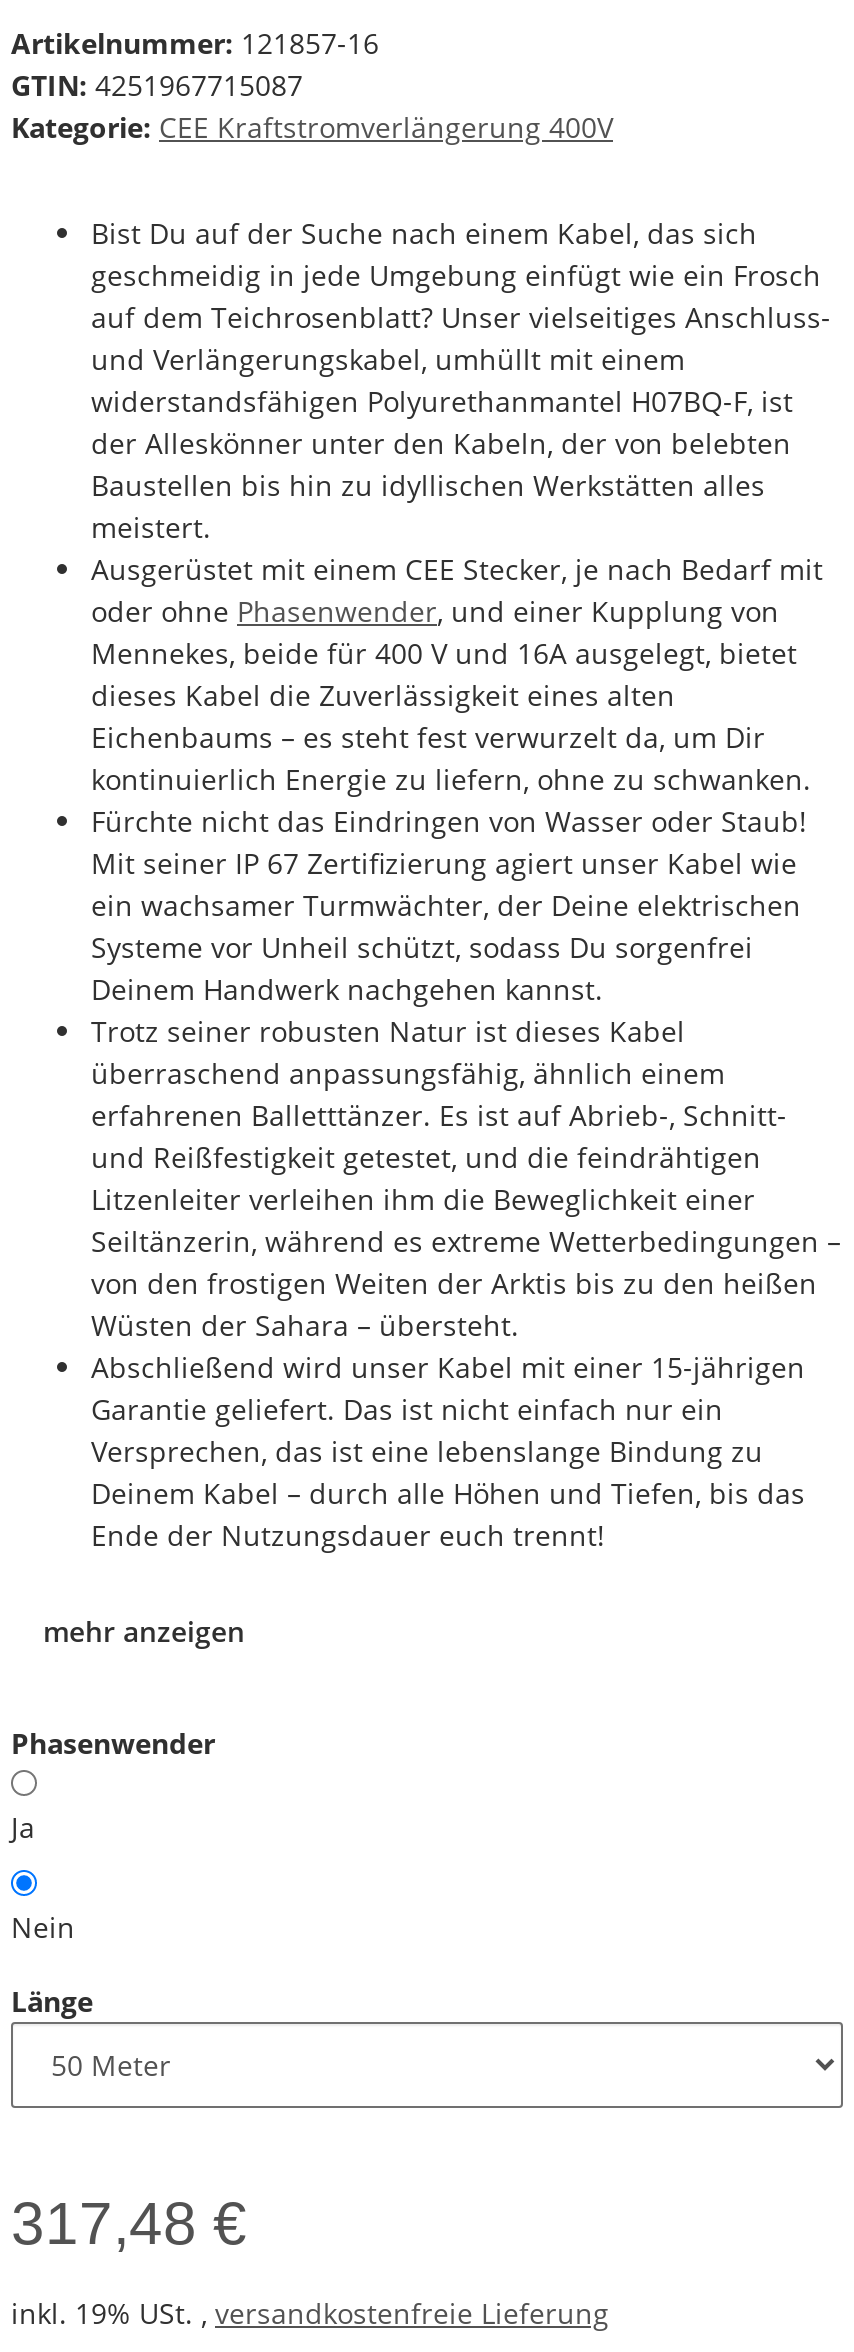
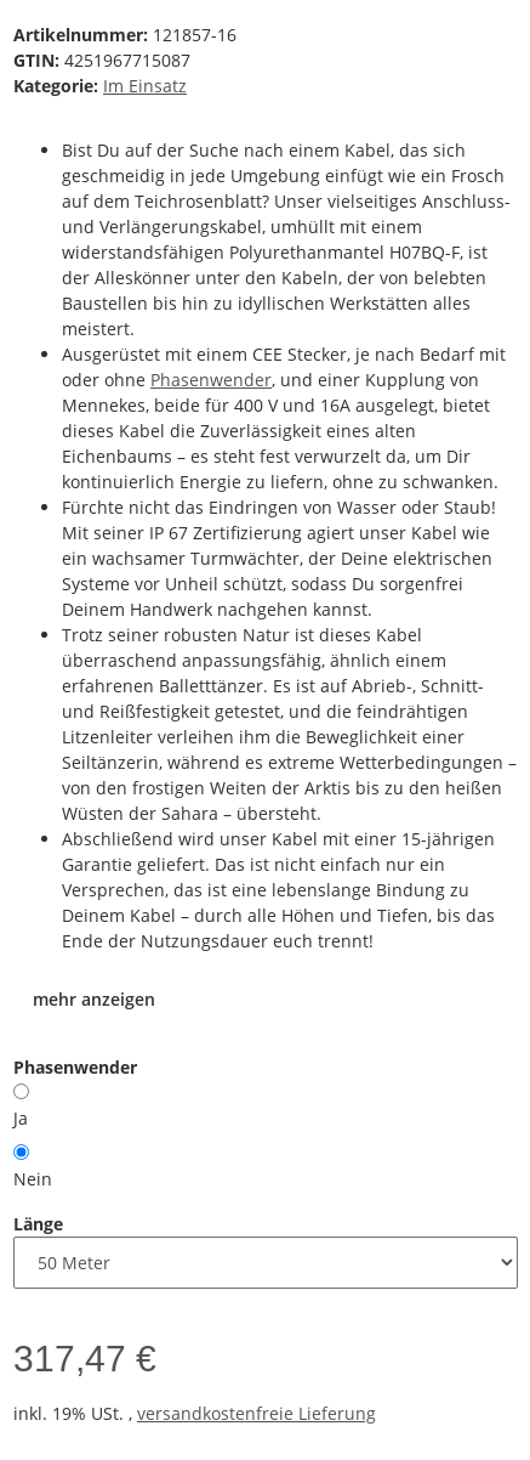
- Kategorie: CEE Kraftstromverlängerung 400V
+ Kategorie: Im Einsatz

- 317,48 €
+ 317,47 €
